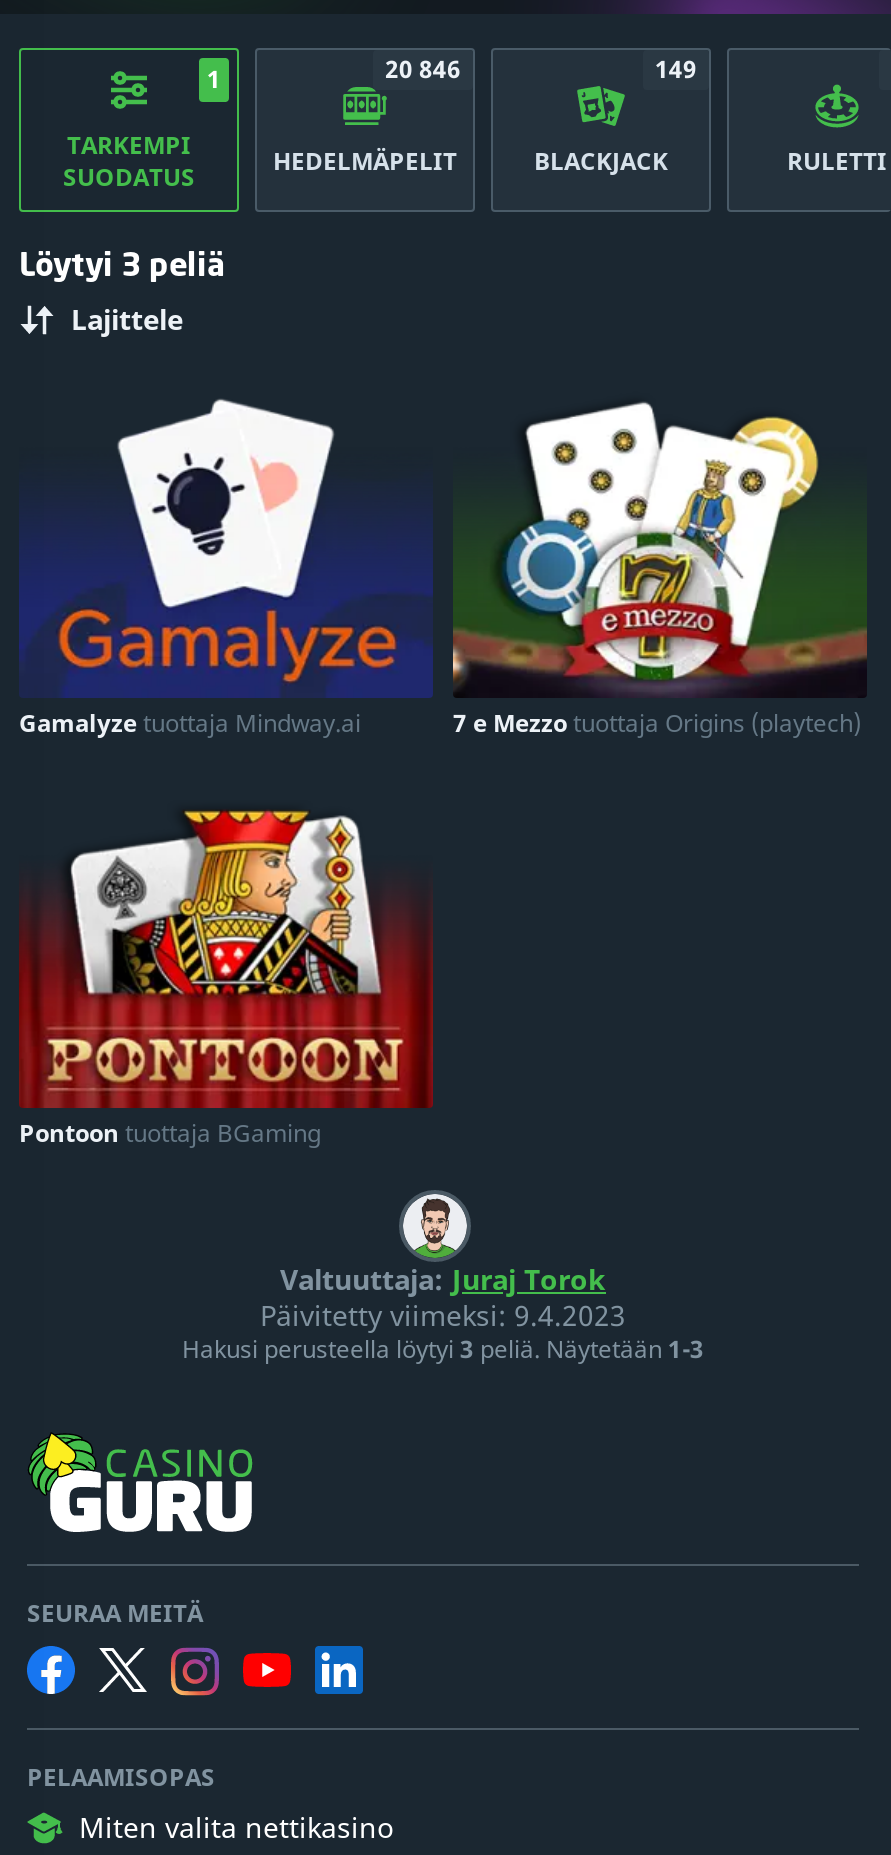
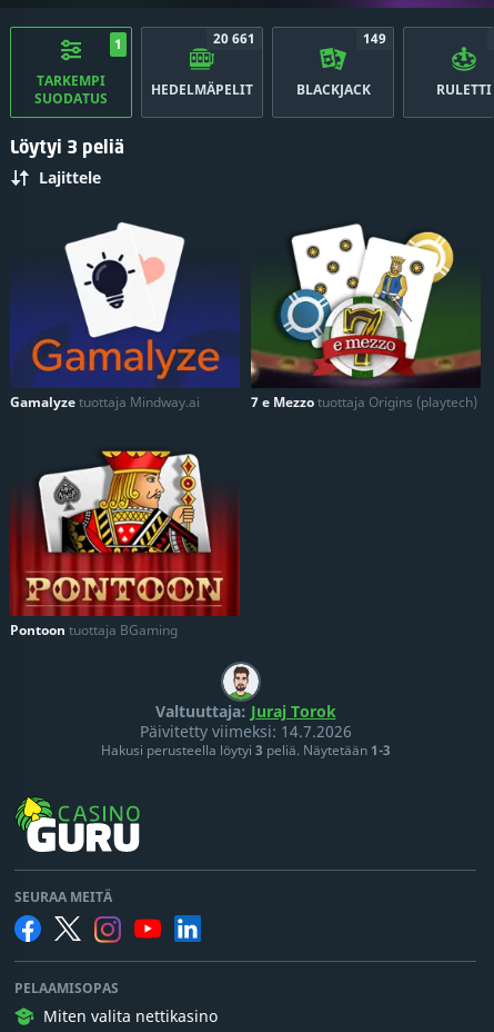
- 20 846
+ 20 661

- Päivitetty viimeksi:9.4.2023
+ Päivitetty viimeksi:14.7.2026
